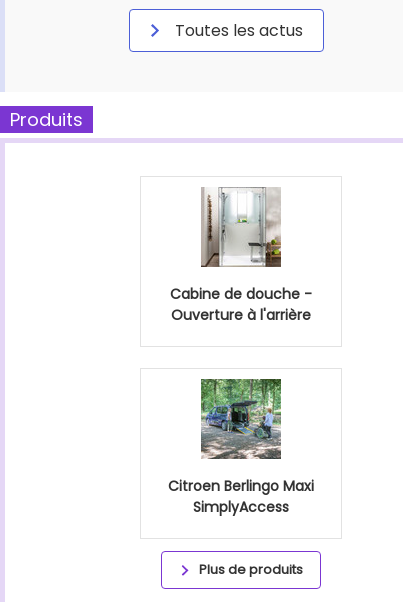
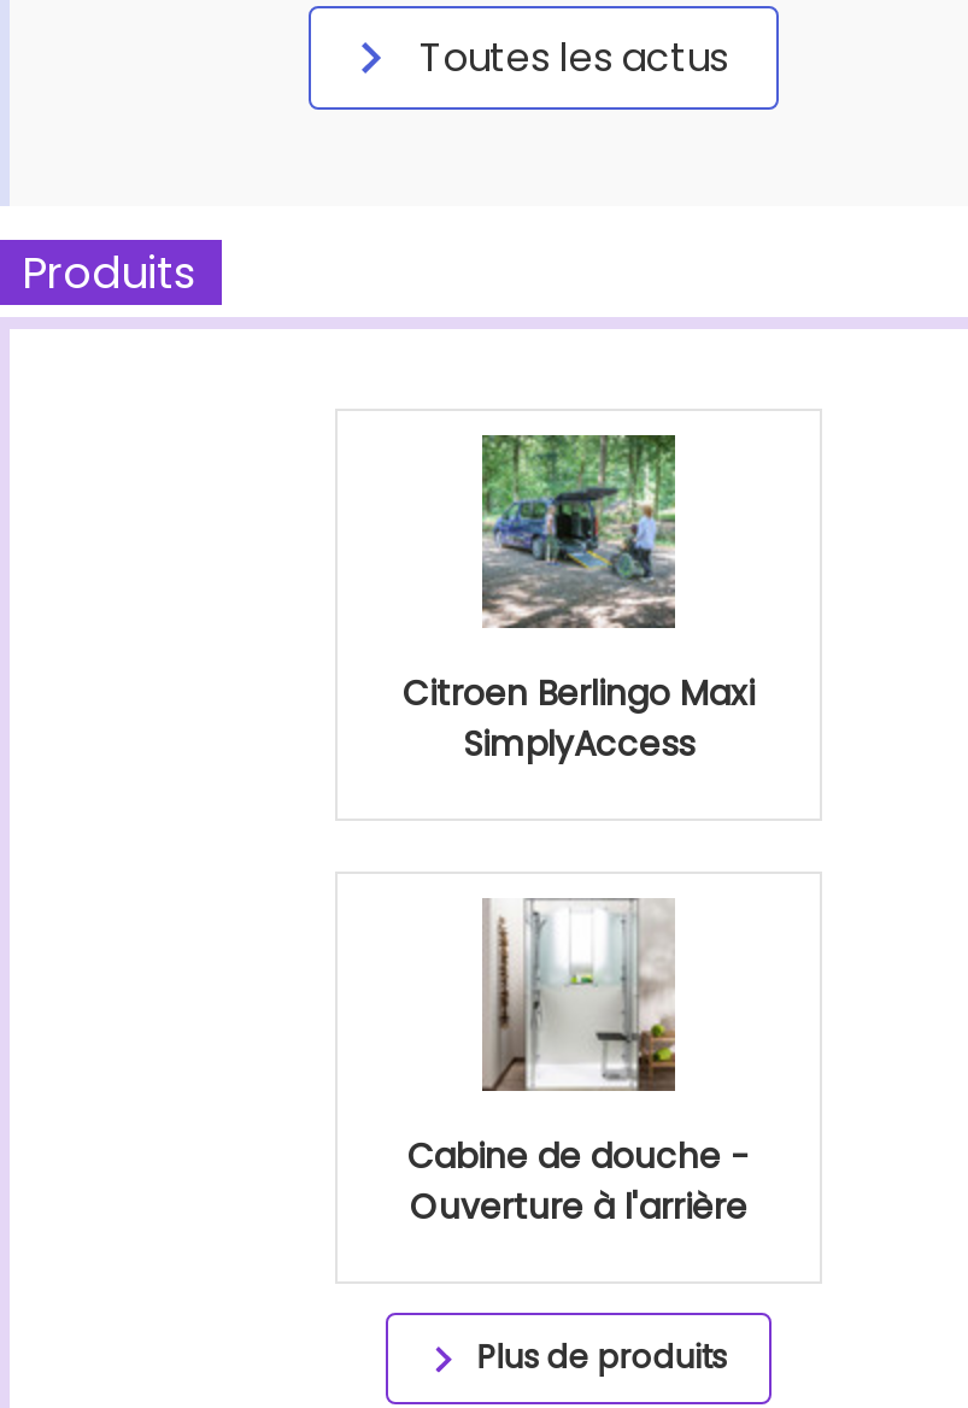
moved down: [image] | Cabine de douche - | Ouverture à l'arrière

moved up: [image] | Citroen Berlingo Maxi | SimplyAccess
